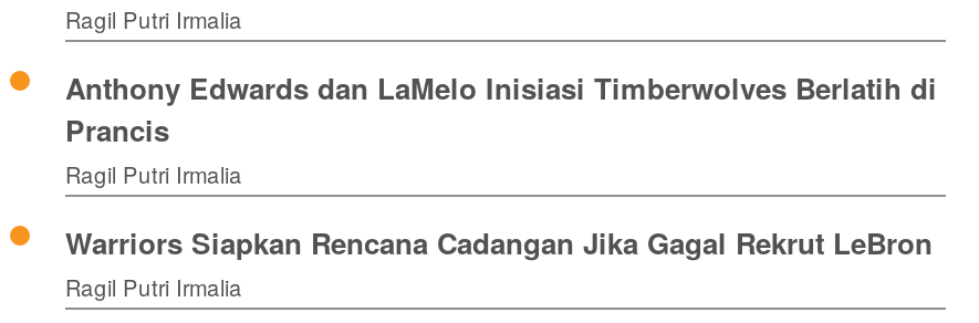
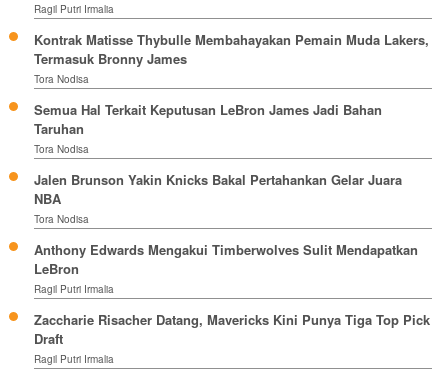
- Anthony Edwards dan LaMelo Inisiasi Timberwolves Berlatih di
- Prancis
+ Kontrak Matisse Thybulle Membahayakan Pemain Muda Lakers,
+ Termasuk Bronny James
+ Tora Nodisa
+ Semua Hal Terkait Keputusan LeBron James Jadi Bahan
+ Taruhan
+ Tora Nodisa
+ Jalen Brunson Yakin Knicks Bakal Pertahankan Gelar Juara
+ NBA
+ Tora Nodisa
+ Anthony Edwards Mengakui Timberwolves Sulit Mendapatkan
+ LeBron

- Warriors Siapkan Rencana Cadangan Jika Gagal Rekrut LeBron
+ Zaccharie Risacher Datang, Mavericks Kini Punya Tiga Top Pick
+ Draft
